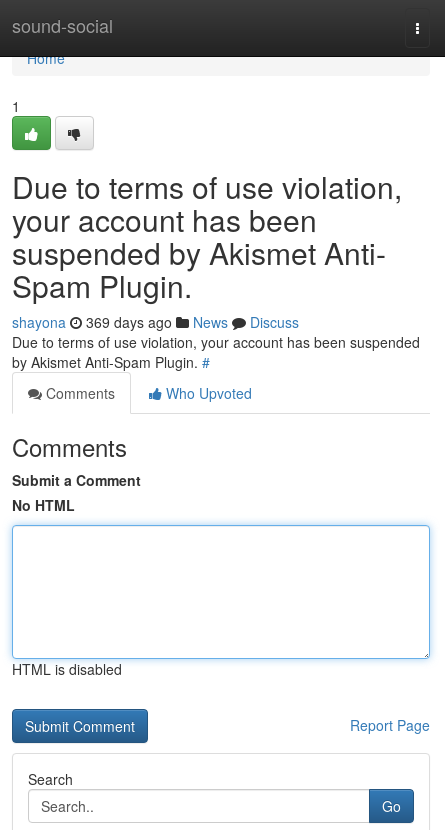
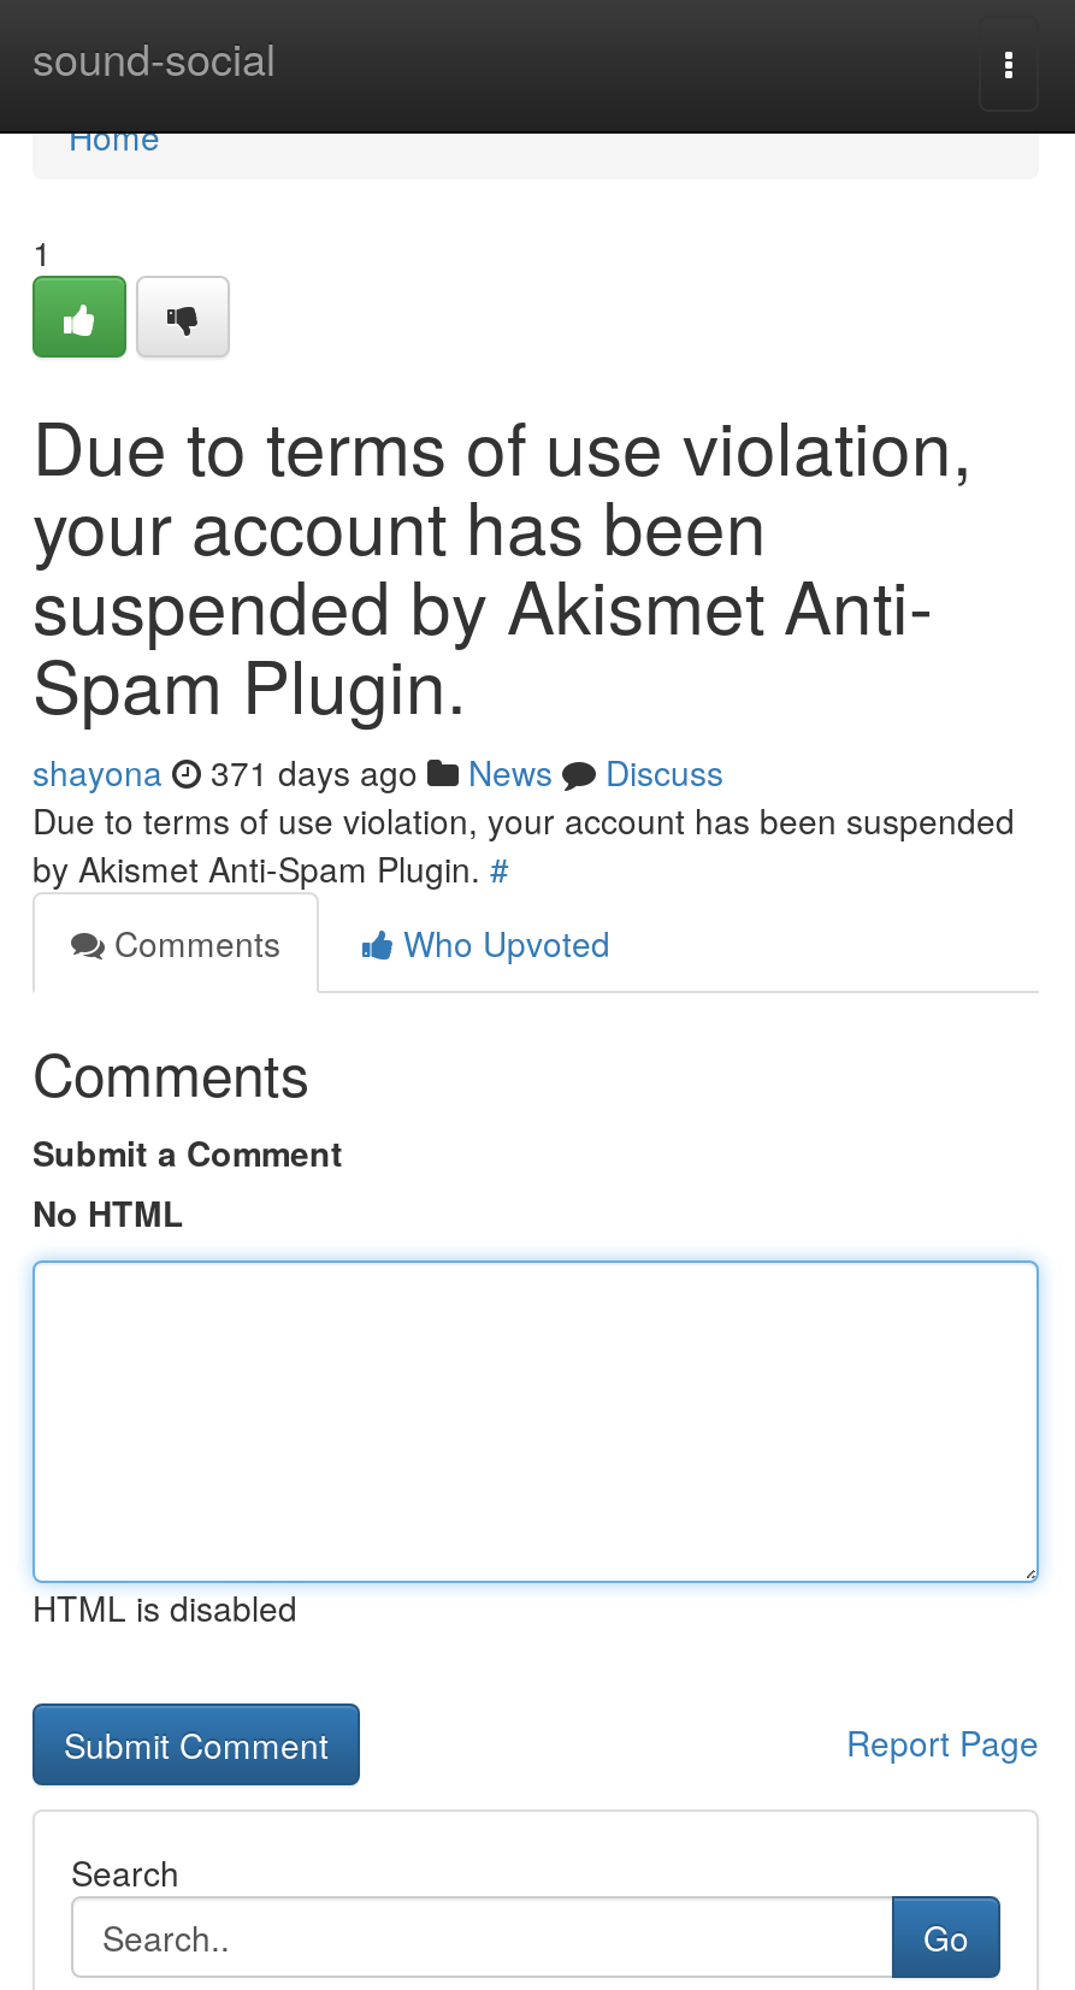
- shayona 369 days ago News Discuss
+ shayona 371 days ago News Discuss
